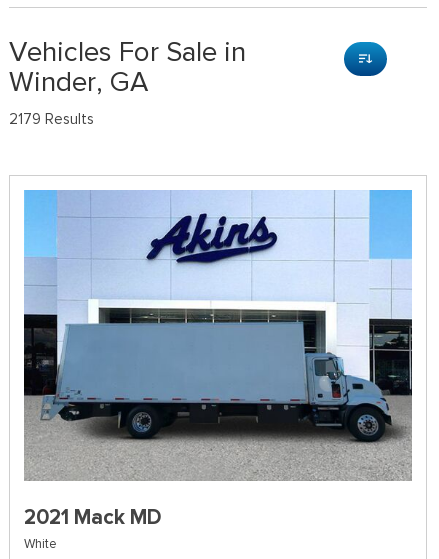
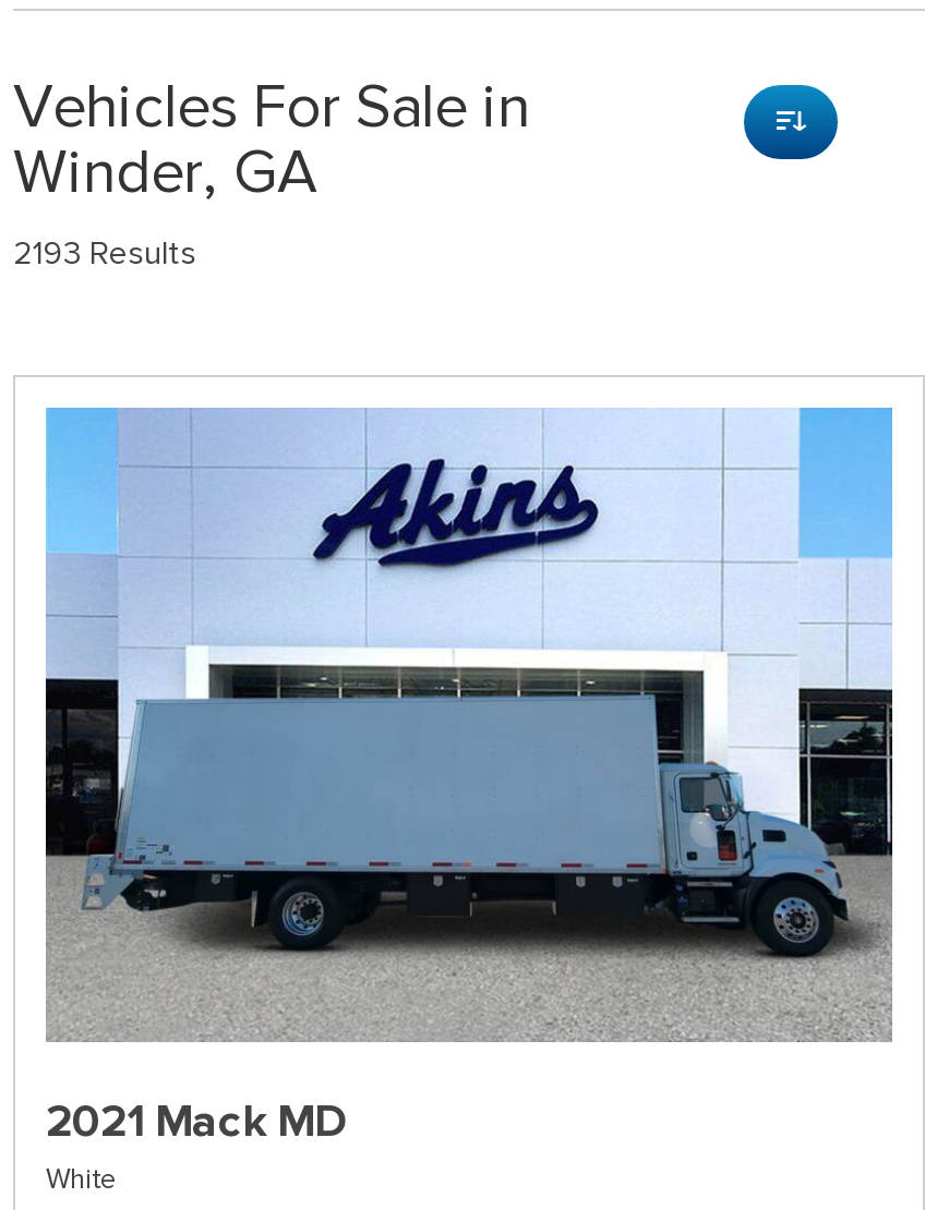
- 2179 Results
+ 2193 Results
